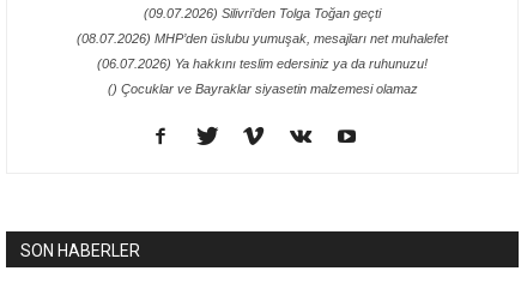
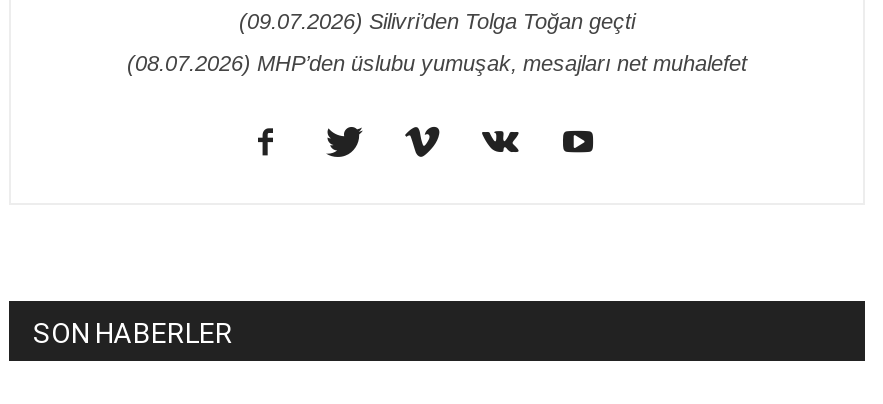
- (06.07.2026) Ya hakkını teslim edersiniz ya da ruhunuzu!
- () Çocuklar ve Bayraklar siyasetin malzemesi olamaz
